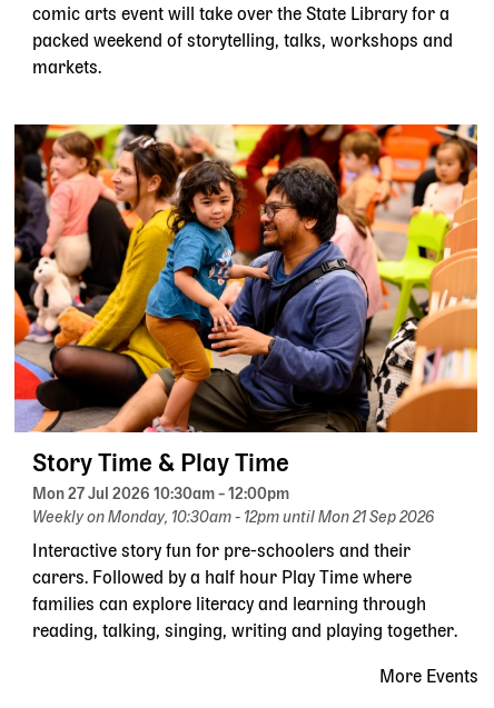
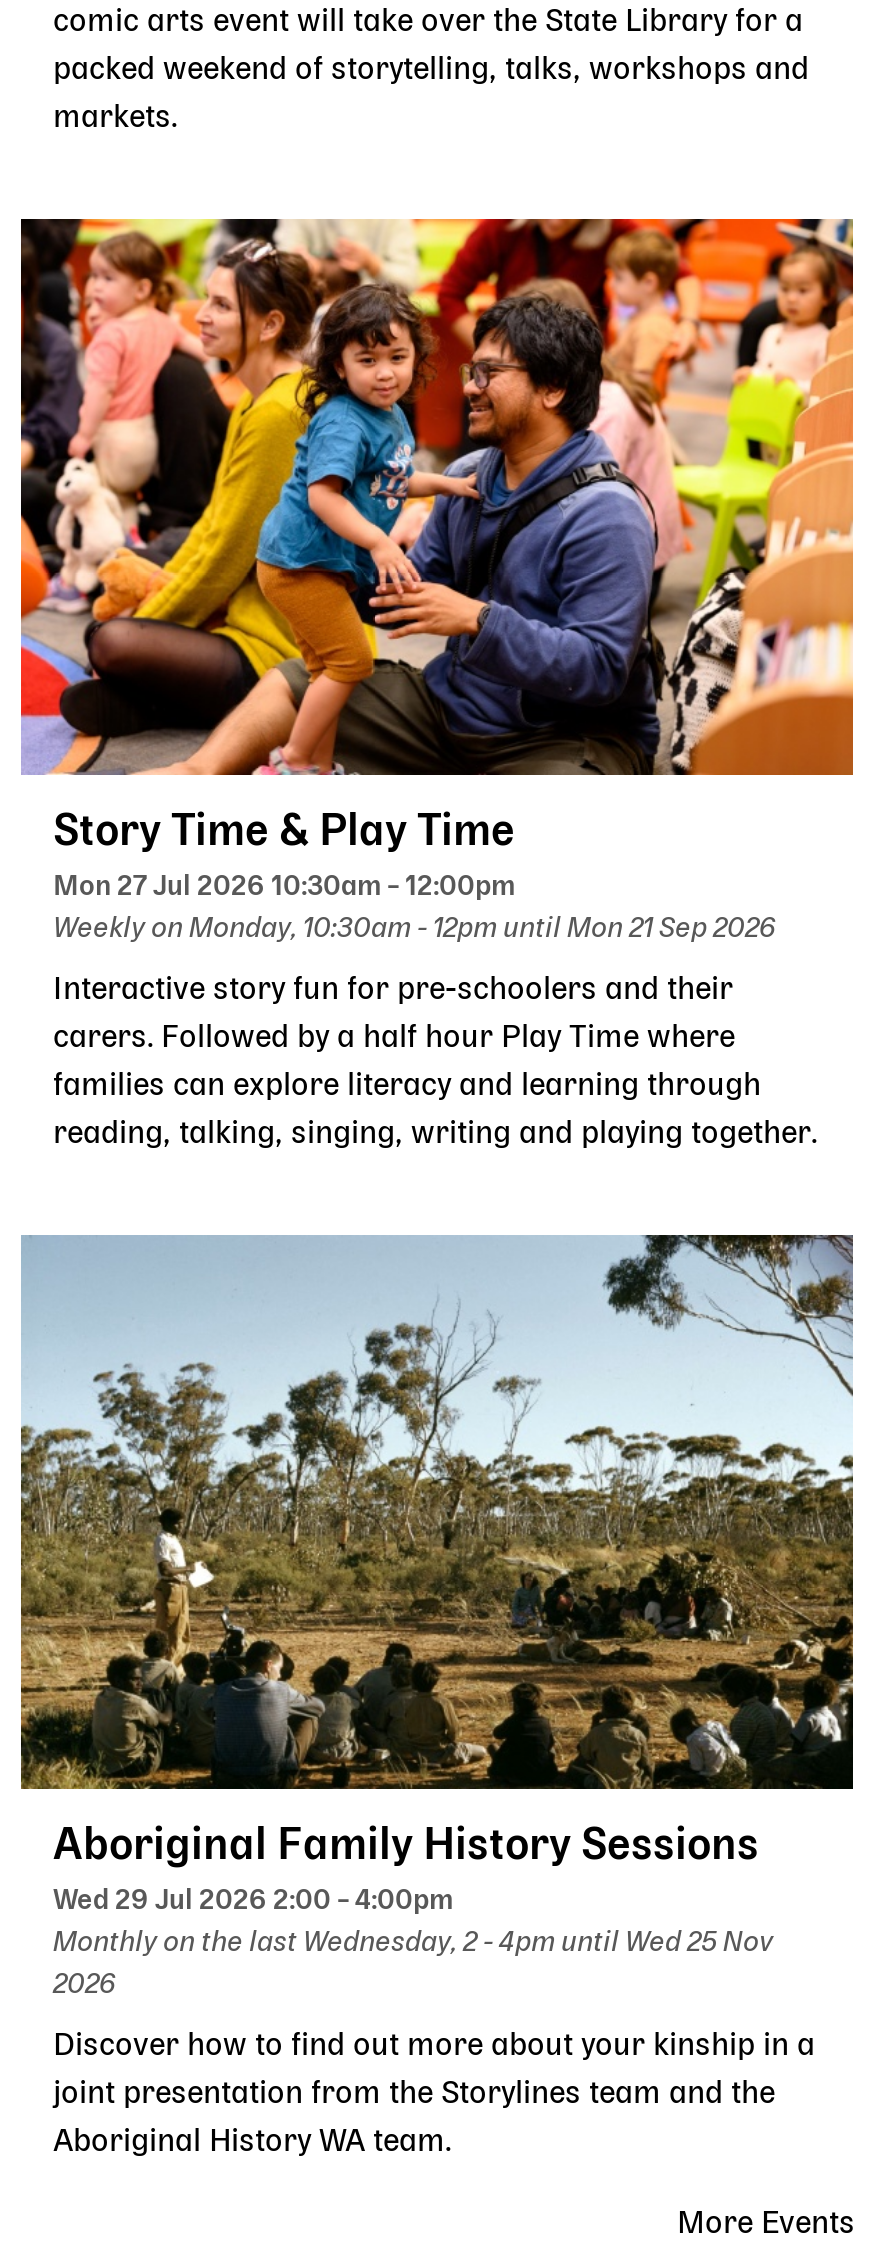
+ [image]
+ Aboriginal Family History Sessions
+ Wed 29 Jul 2026 2:00 – 4:00pm
+ Monthly on the last Wednesday, 2 - 4pm until Wed 25 Nov
+ 2026
+ Discover how to find out more about your kinship in a
+ joint presentation from the Storylines team and the
+ Aboriginal History WA team.
